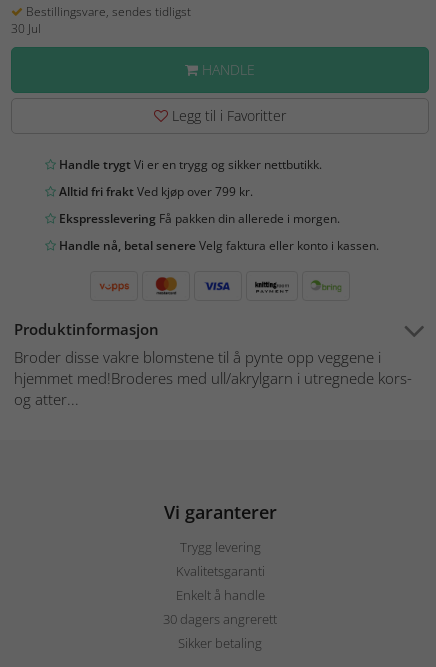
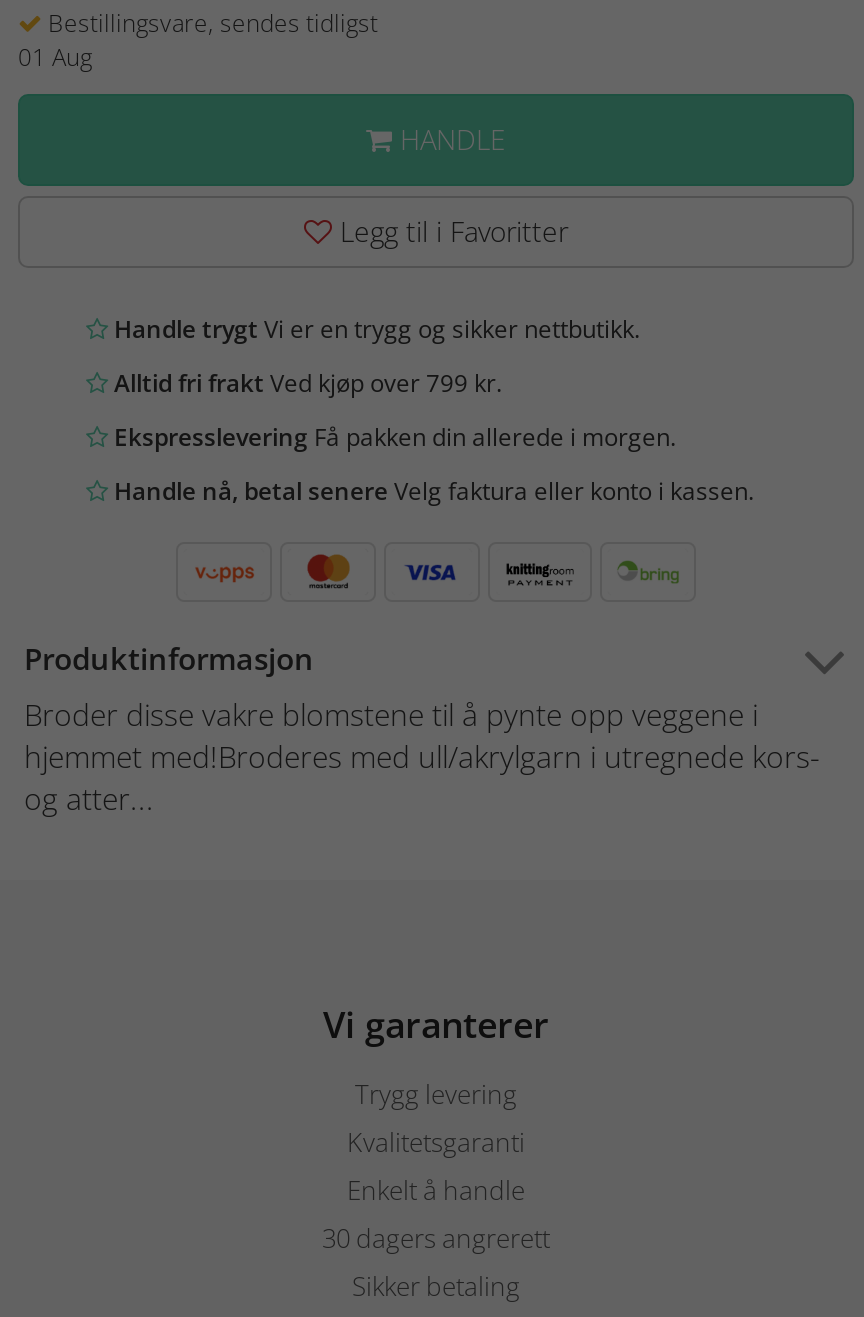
- 30 Jul
+ 01 Aug
